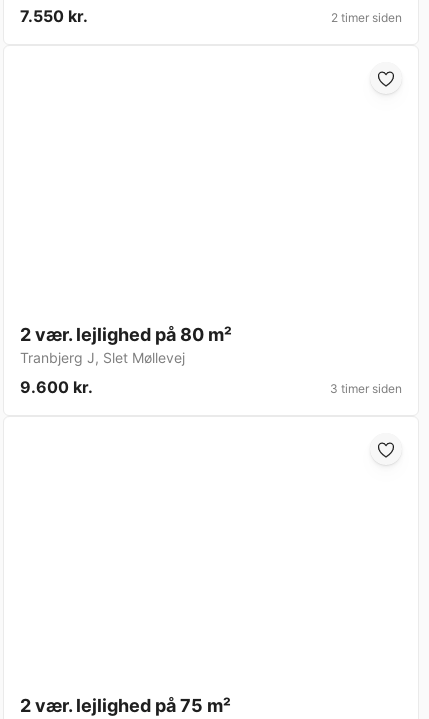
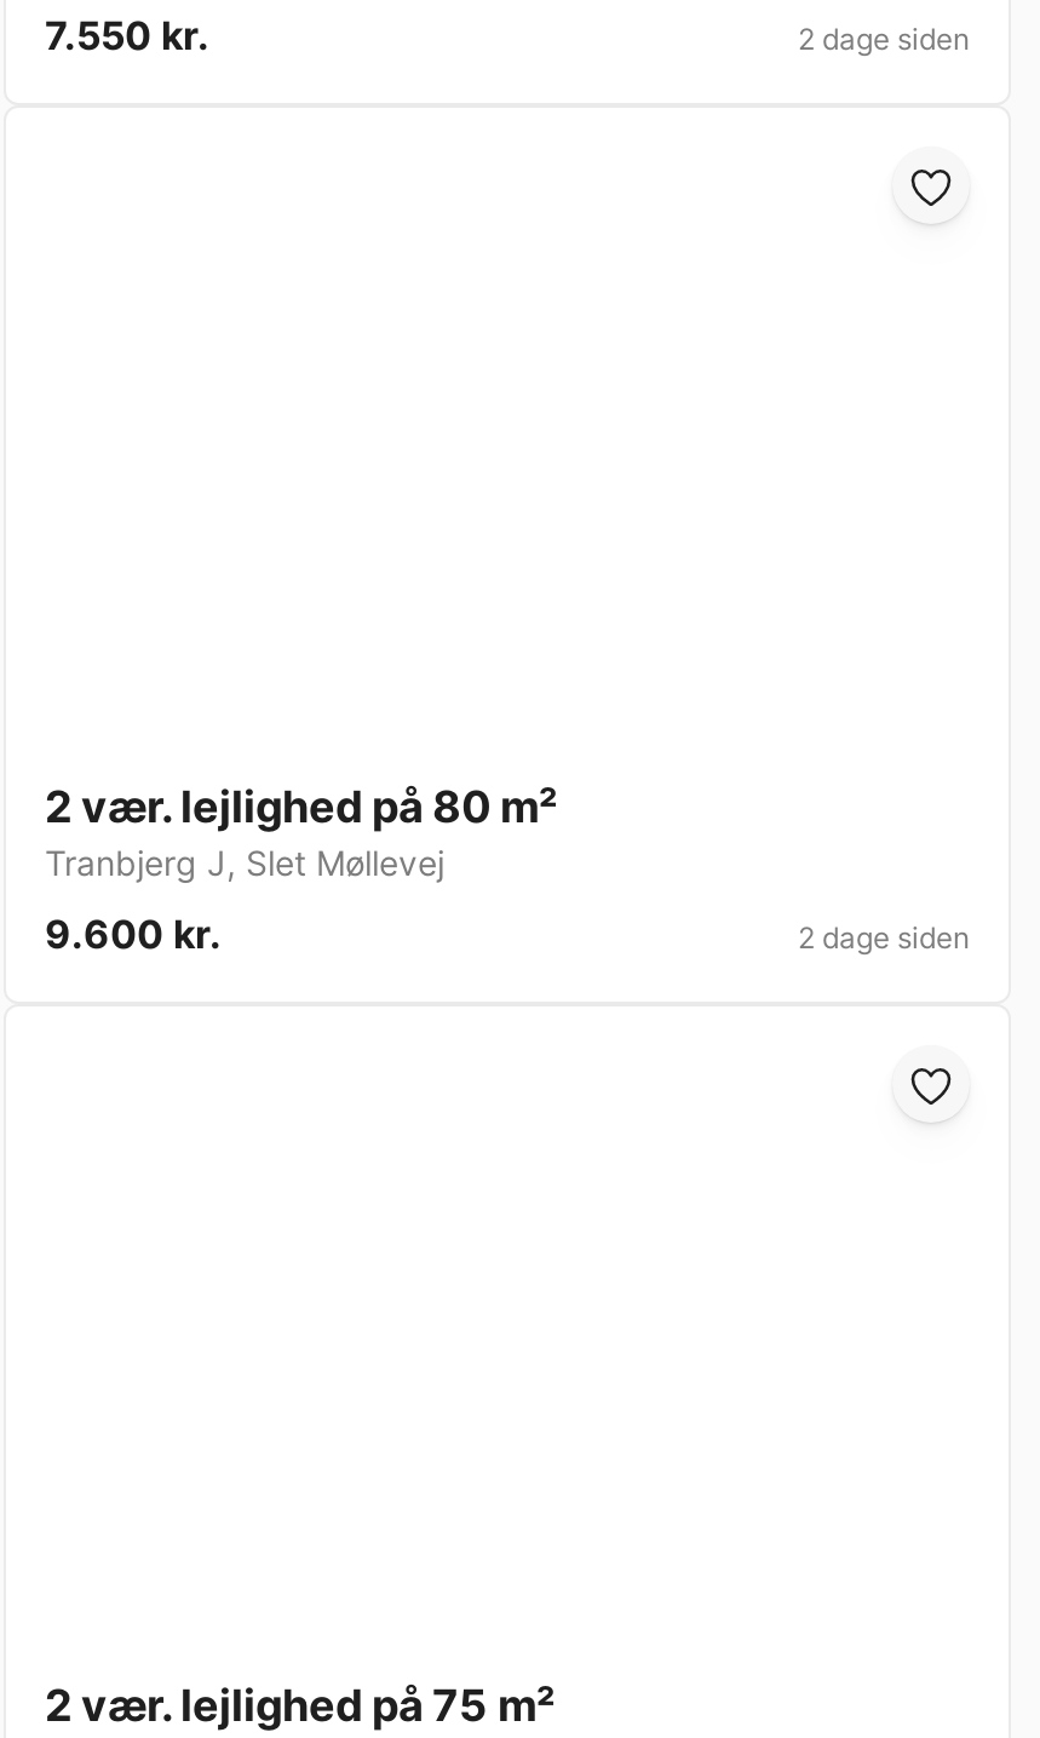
- 2 timer siden
+ 2 dage siden

- 3 timer siden
+ 2 dage siden
